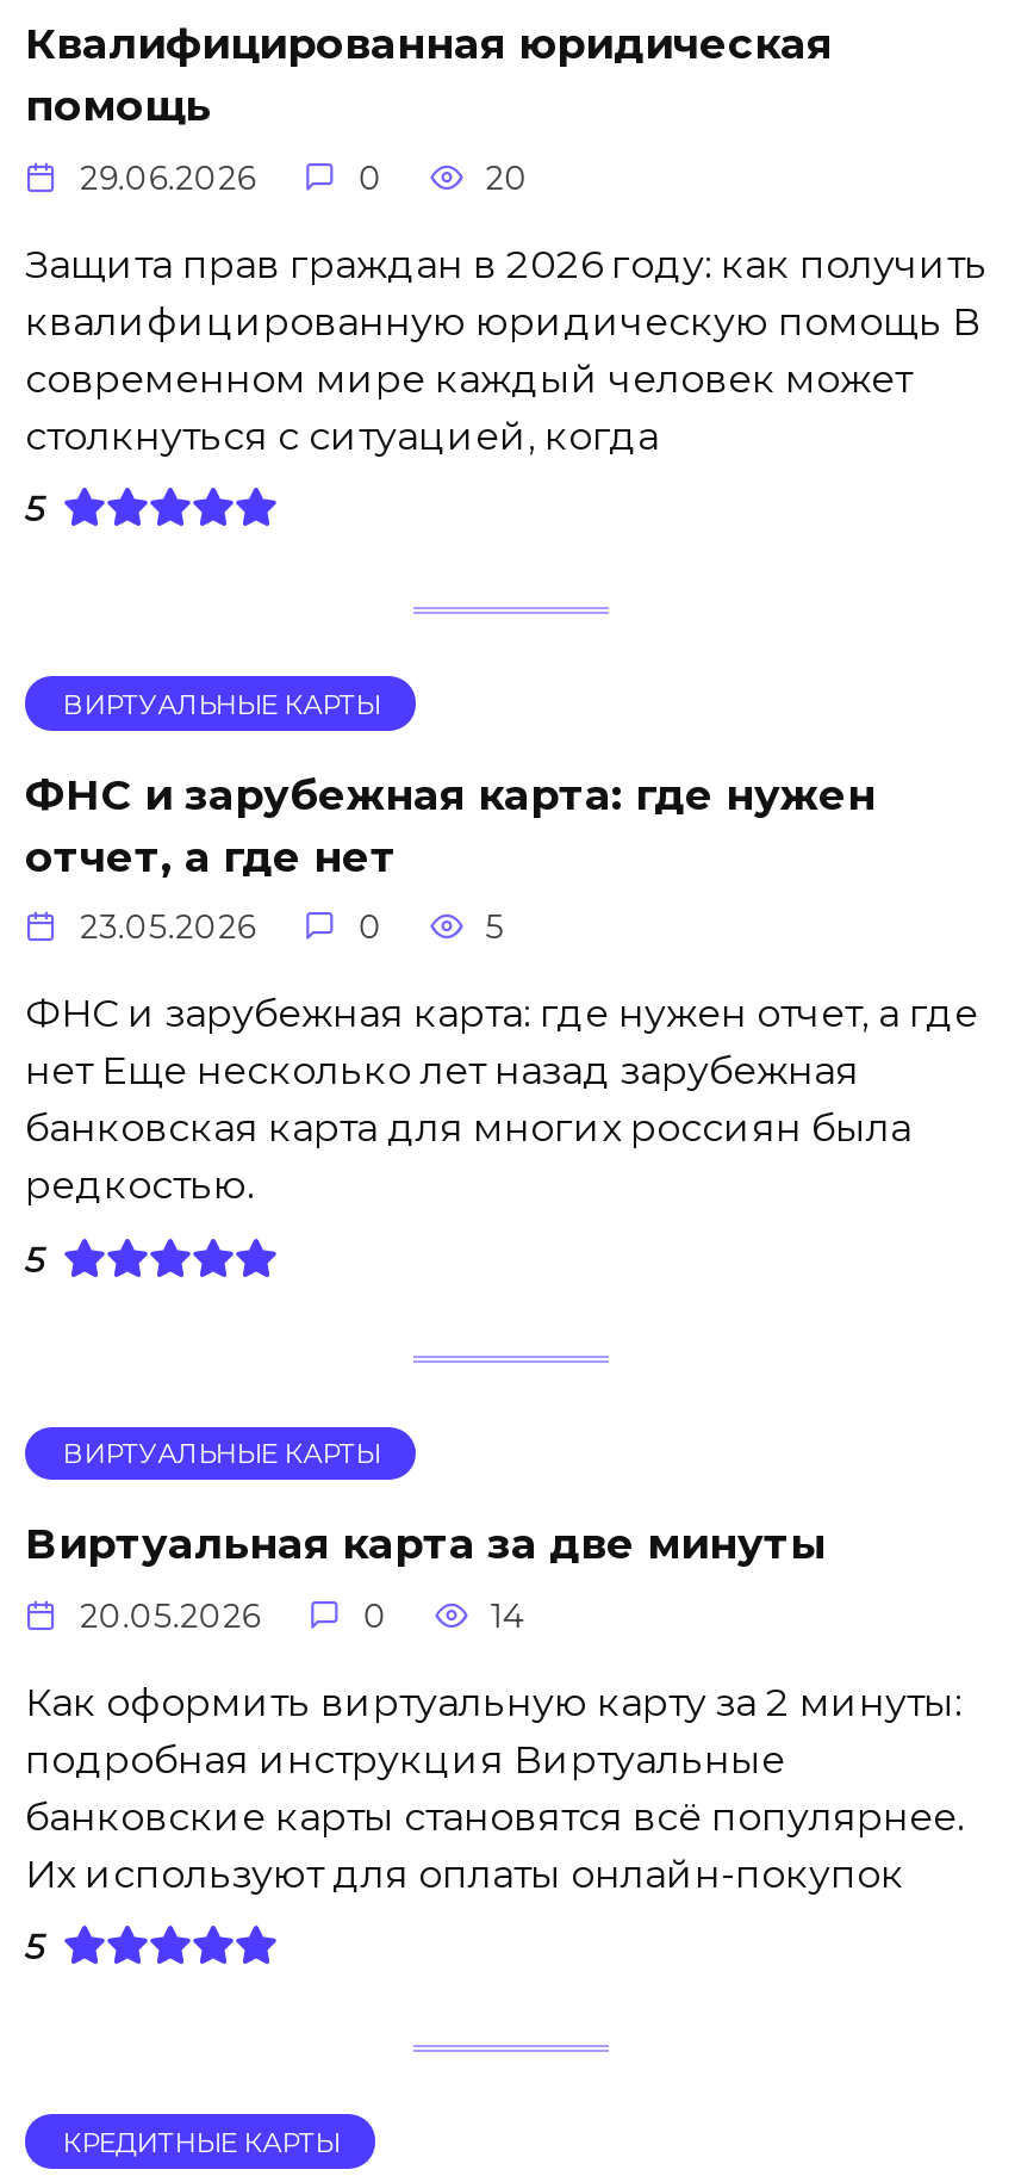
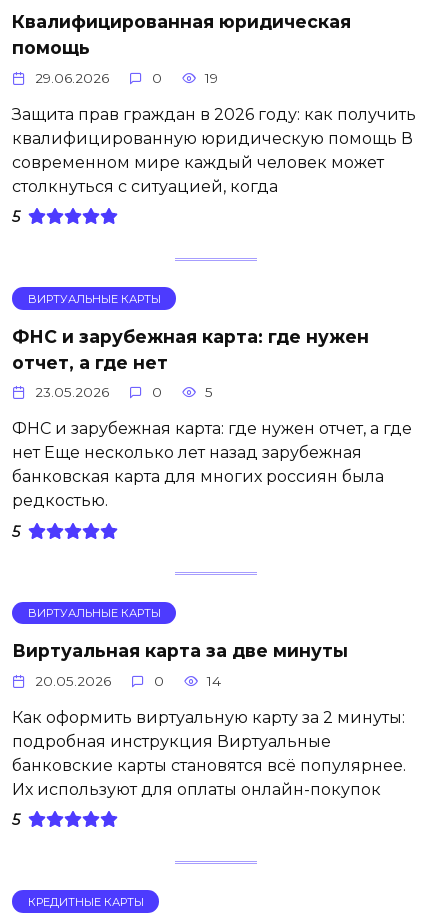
- 20
+ 19
